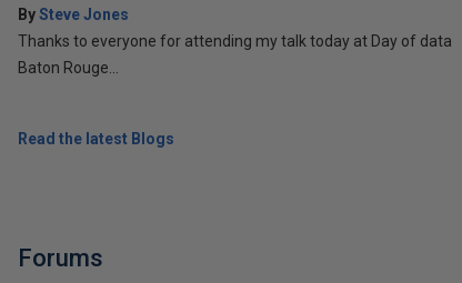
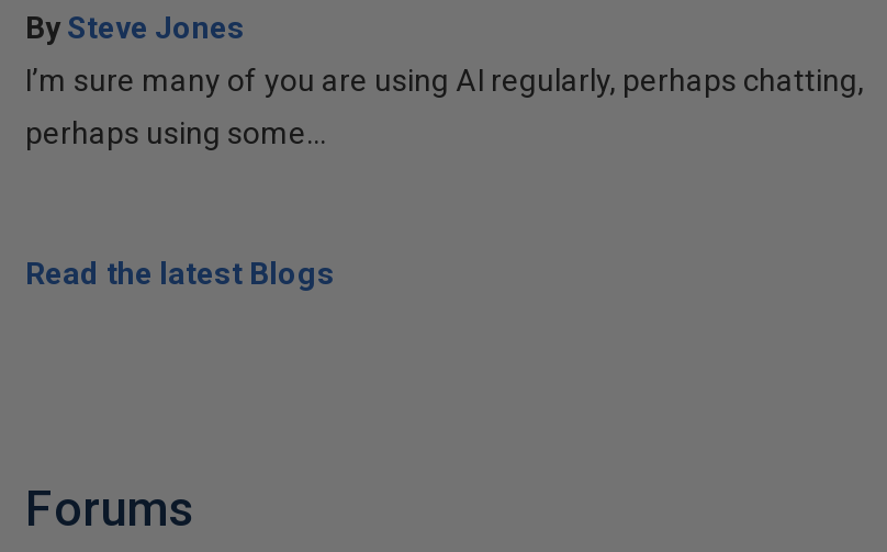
- Thanks to everyone for attending my talk today at Day of data
+ I’m sure many of you are using AI regularly, perhaps chatting,

- Baton Rouge...
+ perhaps using some...
